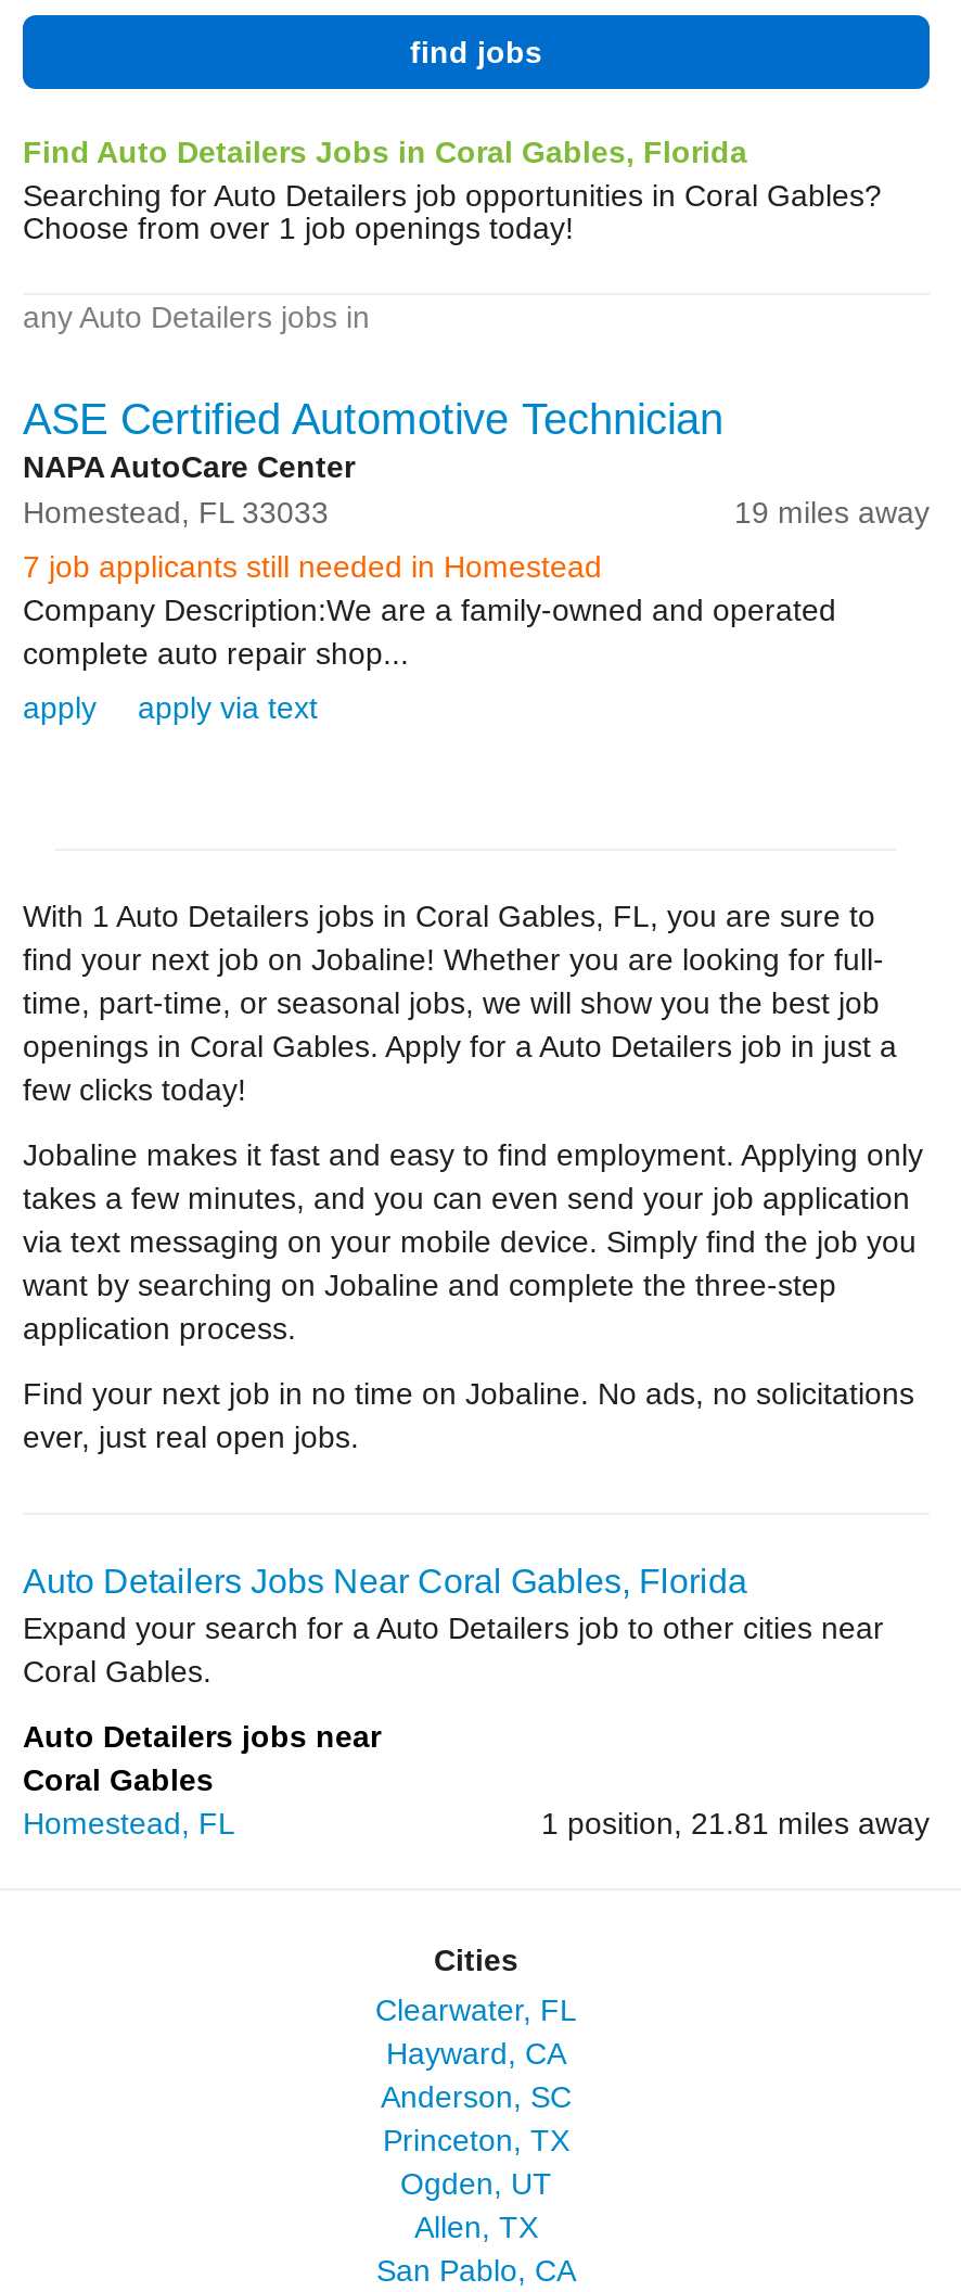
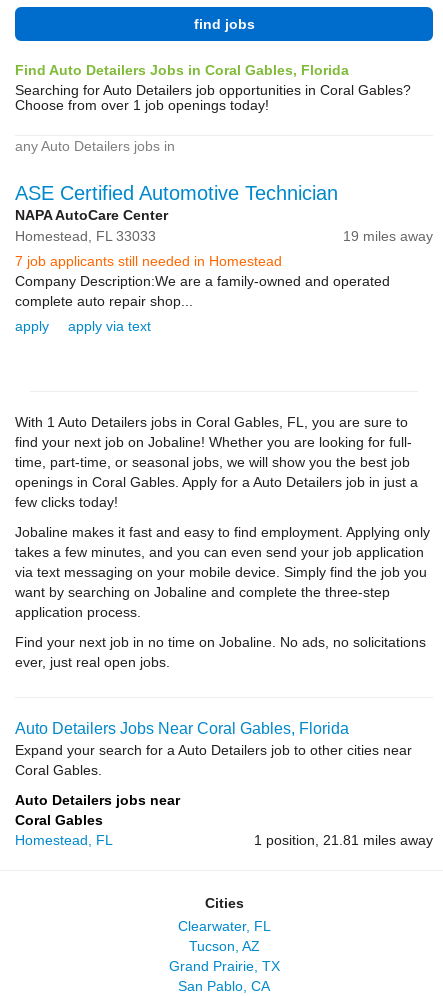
- Hayward, CA
- Anderson, SC
- Princeton, TX
- Ogden, UT
- Allen, TX
+ Tucson, AZ
+ Grand Prairie, TX
